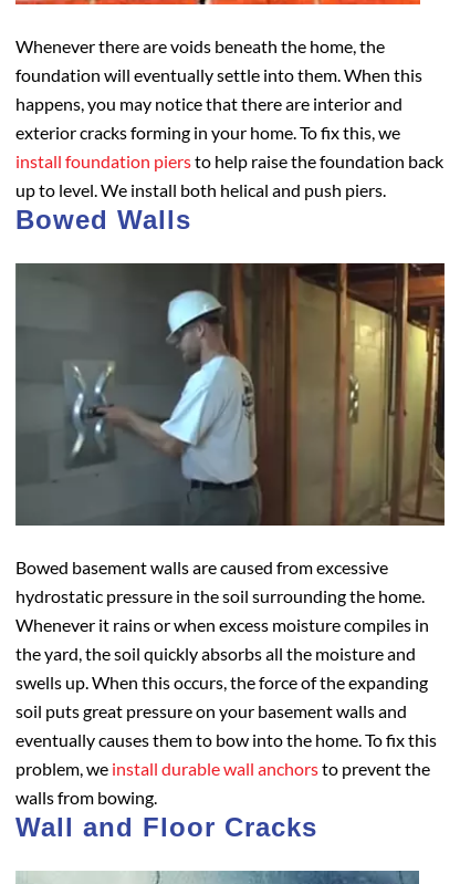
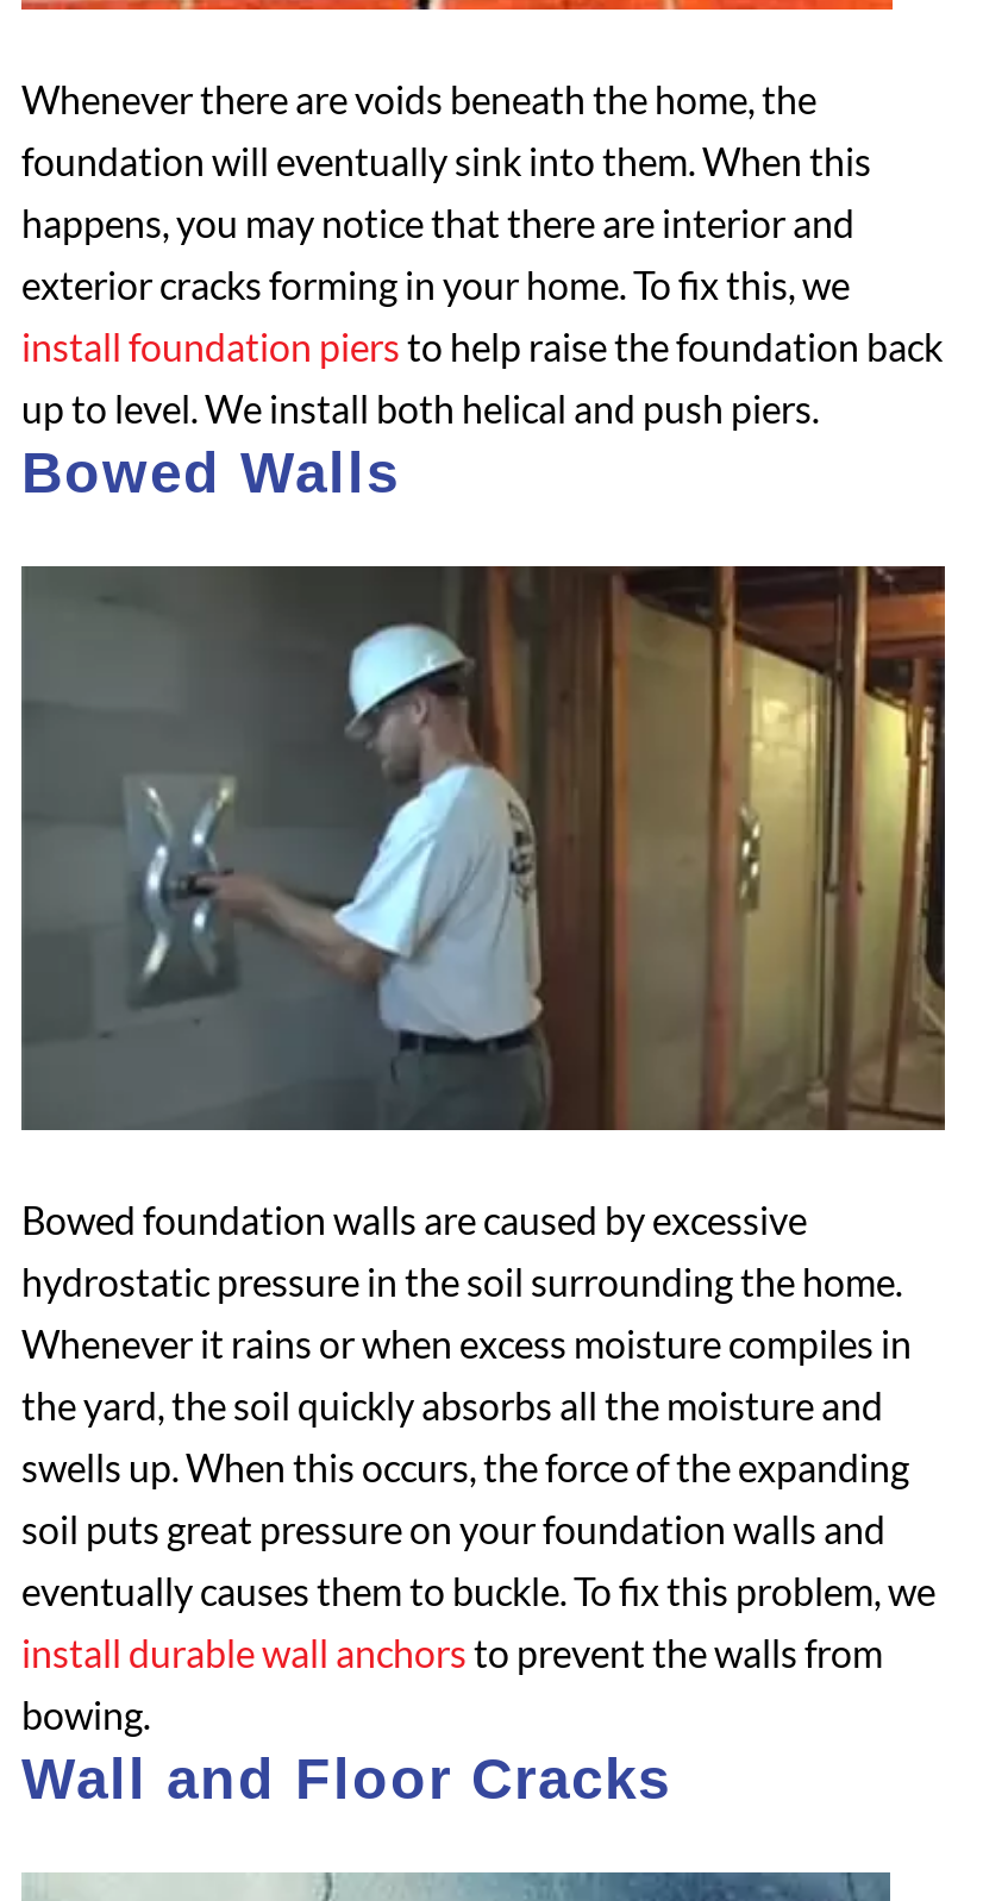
- foundation will eventually settle into them. When this
+ foundation will eventually sink into them. When this

- Bowed basement walls are caused from excessive
+ Bowed foundation walls are caused by excessive

- soil puts great pressure on your basement walls and
- eventually causes them to bow into the home. To fix this
- problem, we install durable wall anchors to prevent the
- walls from bowing.
+ soil puts great pressure on your foundation walls and
+ eventually causes them to buckle. To fix this problem, we
+ install durable wall anchors to prevent the walls from
+ bowing.
